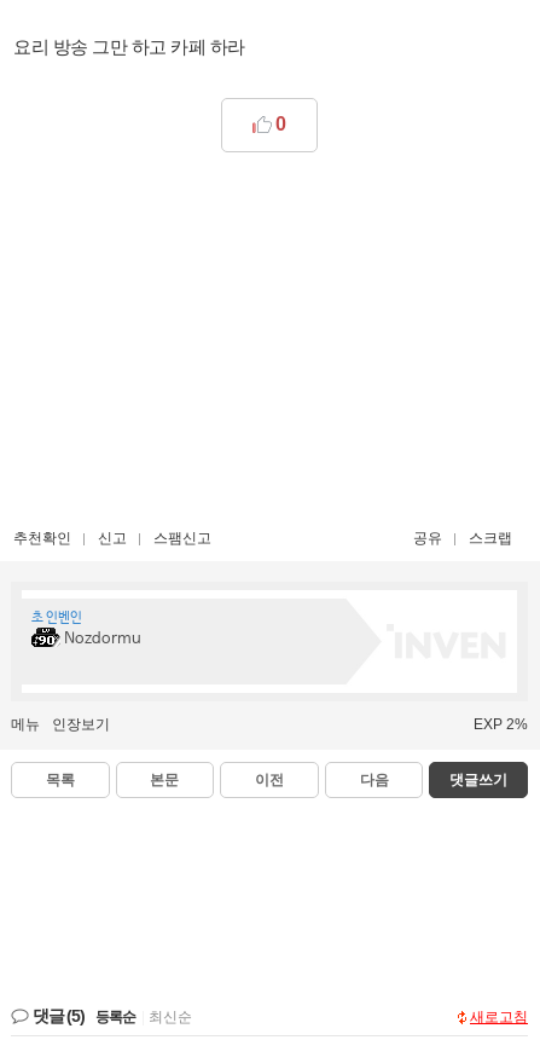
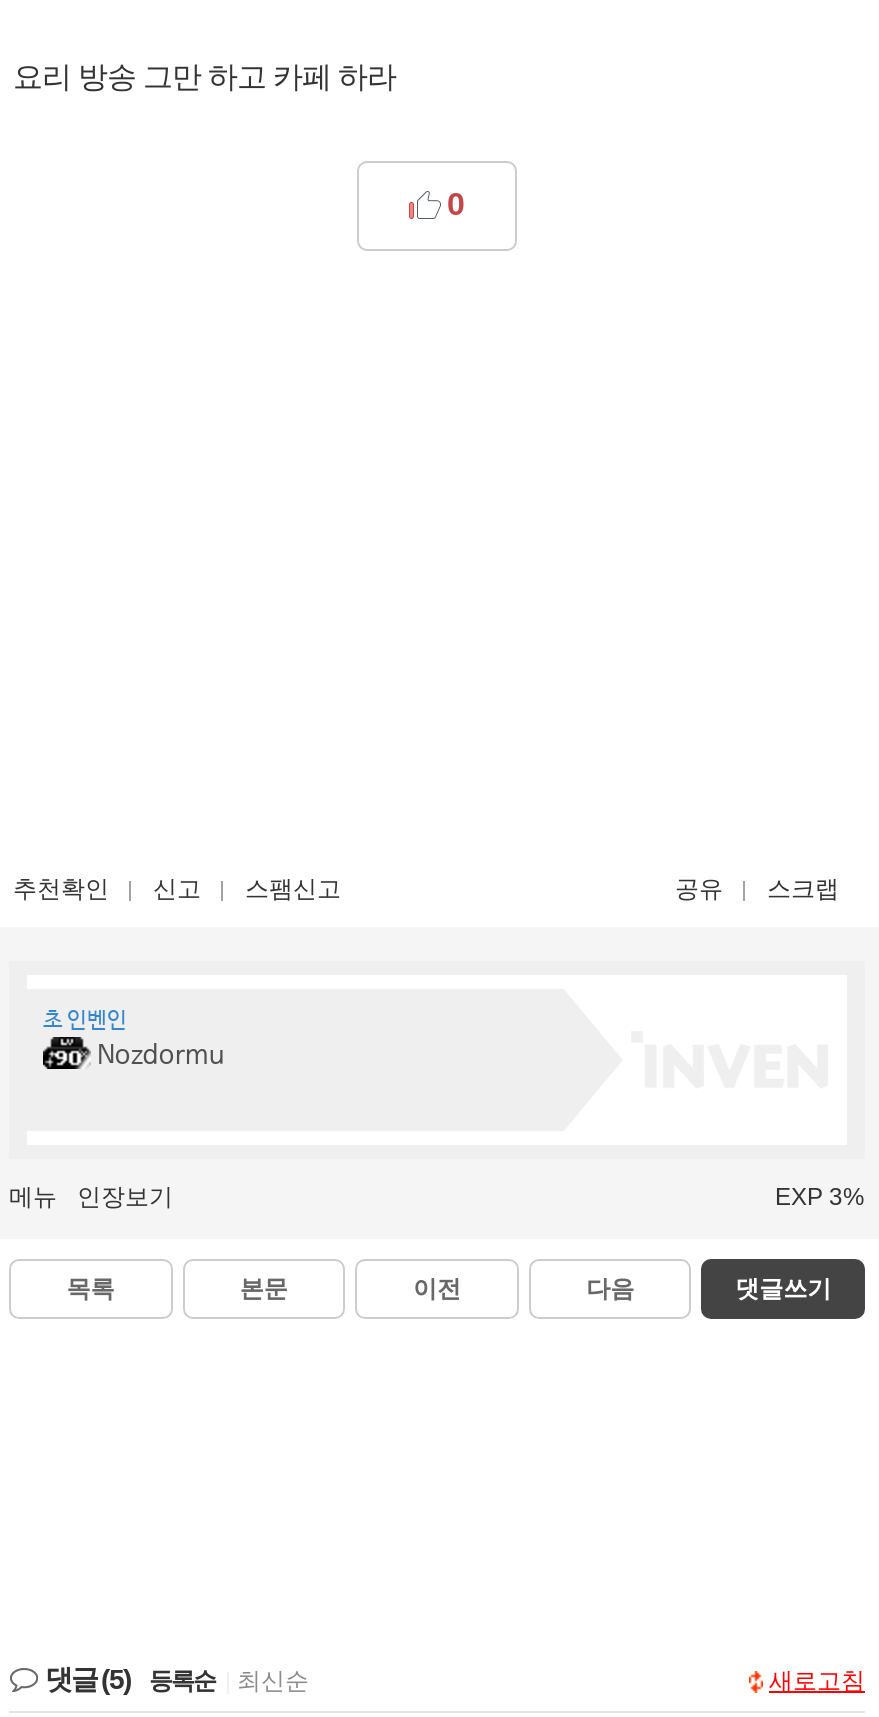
- EXP 2%
+ EXP 3%
